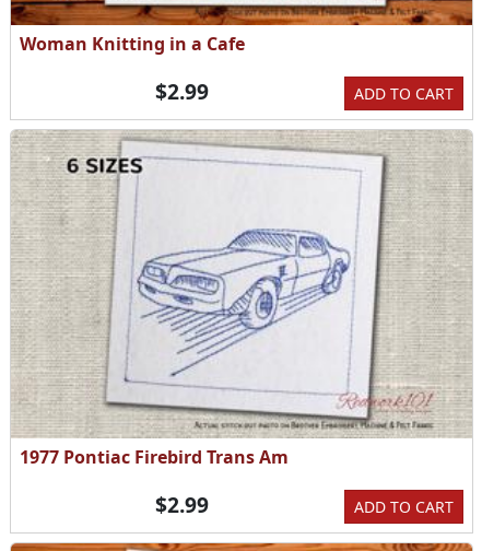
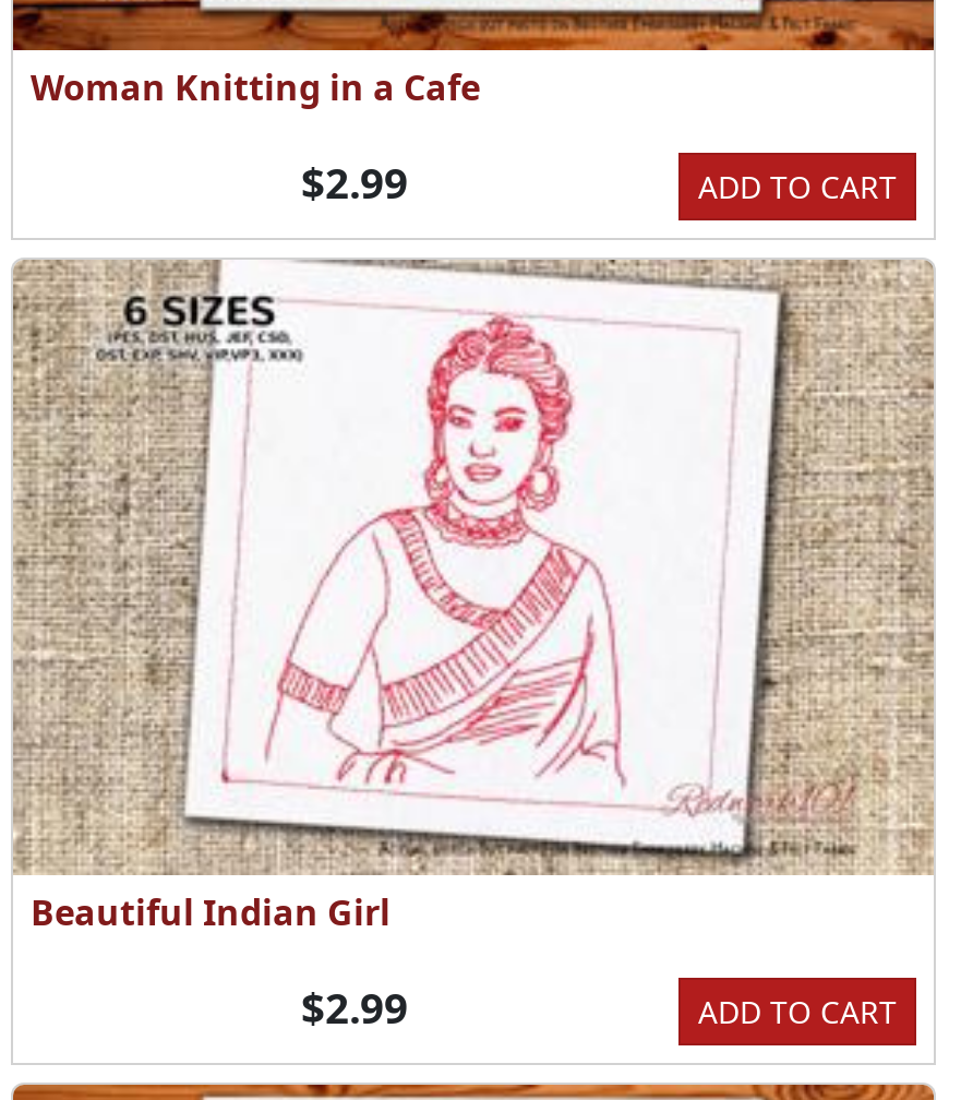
- [image]
- 1977 Pontiac Firebird Trans Am
+ [image]
+ Beautiful Indian Girl
